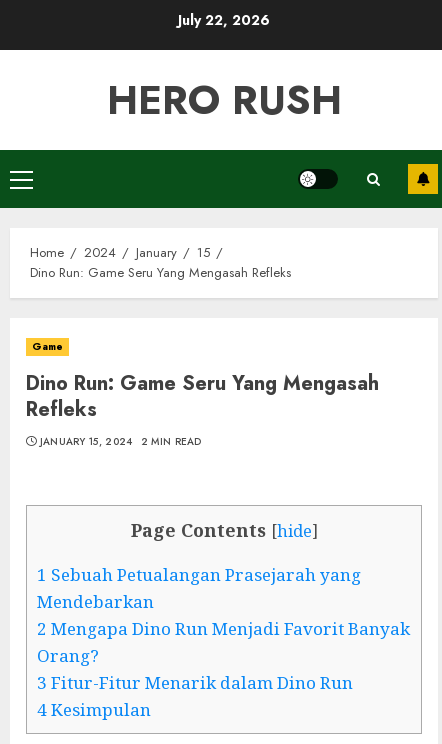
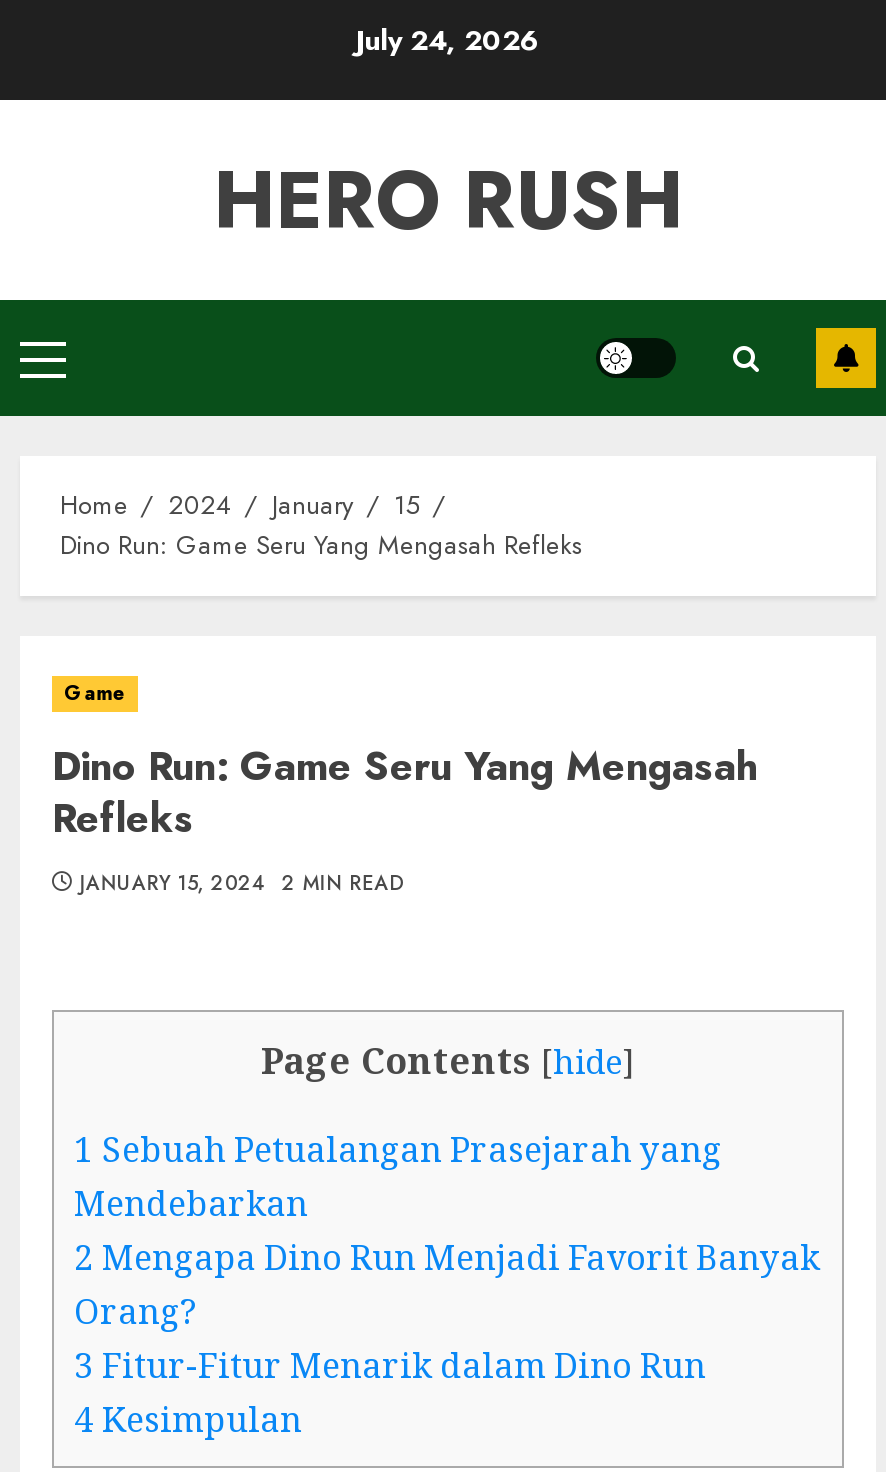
- July 22, 2026
+ July 24, 2026
